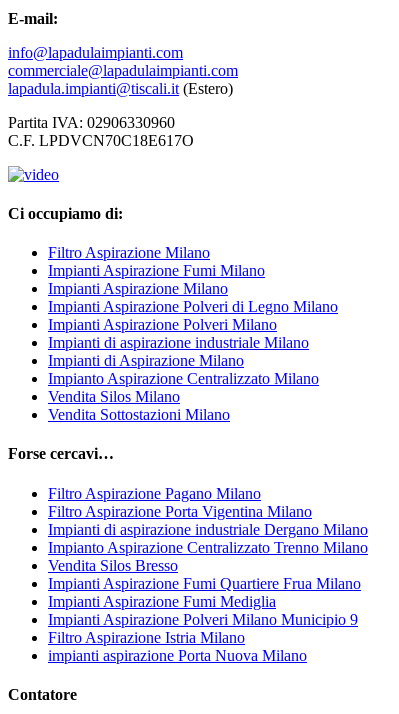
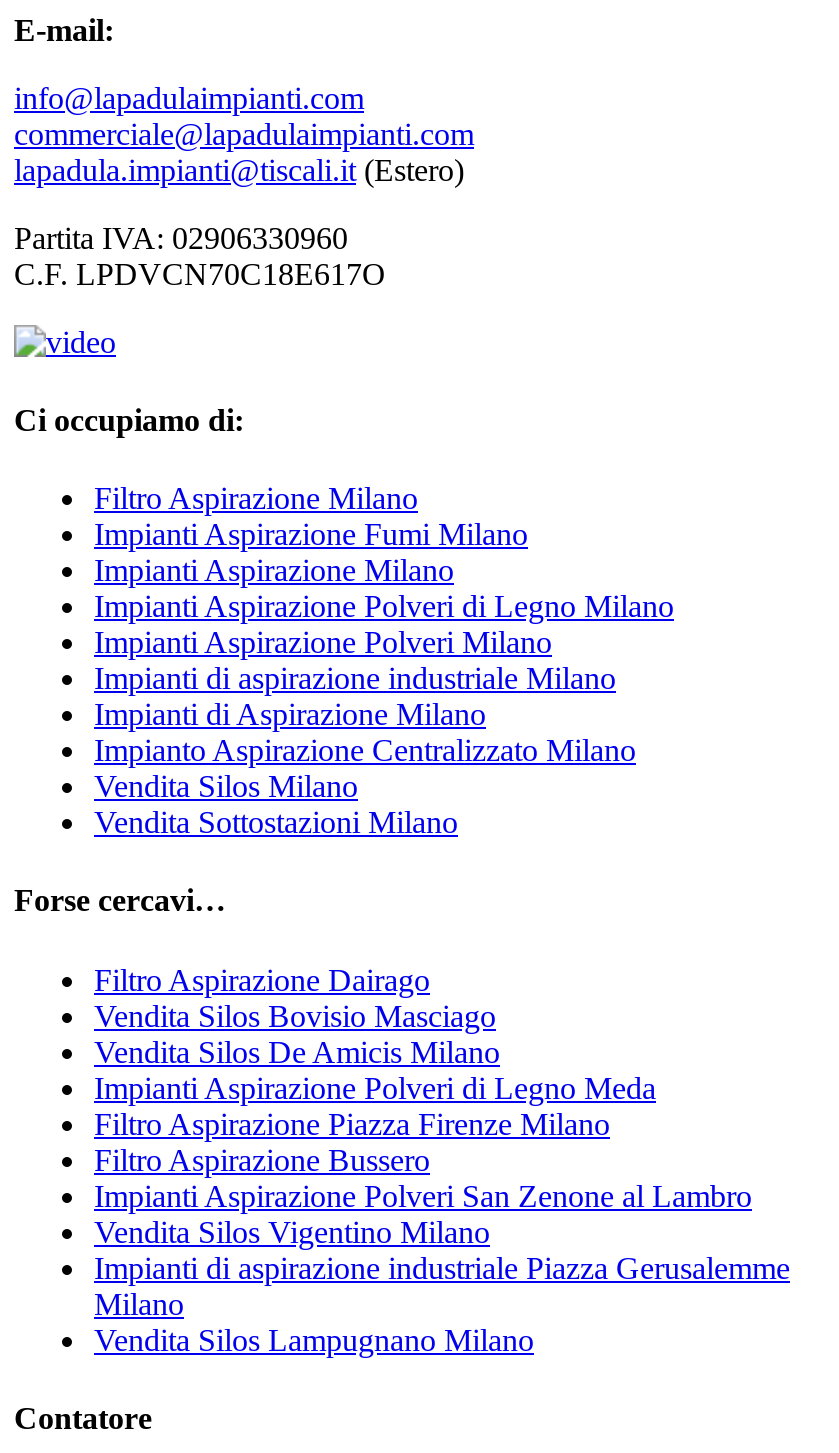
- Filtro Aspirazione Pagano Milano
- Filtro Aspirazione Porta Vigentina Milano
- Impianti di aspirazione industriale Dergano Milano
- Impianto Aspirazione Centralizzato Trenno Milano
- Vendita Silos Bresso
- Impianti Aspirazione Fumi Quartiere Frua Milano
- Impianti Aspirazione Fumi Mediglia
- Impianti Aspirazione Polveri Milano Municipio 9
- Filtro Aspirazione Istria Milano
- impianti aspirazione Porta Nuova Milano
+ Filtro Aspirazione Dairago
+ Vendita Silos Bovisio Masciago
+ Vendita Silos De Amicis Milano
+ Impianti Aspirazione Polveri di Legno Meda
+ Filtro Aspirazione Piazza Firenze Milano
+ Filtro Aspirazione Bussero
+ Impianti Aspirazione Polveri San Zenone al Lambro
+ Vendita Silos Vigentino Milano
+ Impianti di aspirazione industriale Piazza Gerusalemme
+ Milano
+ Vendita Silos Lampugnano Milano
